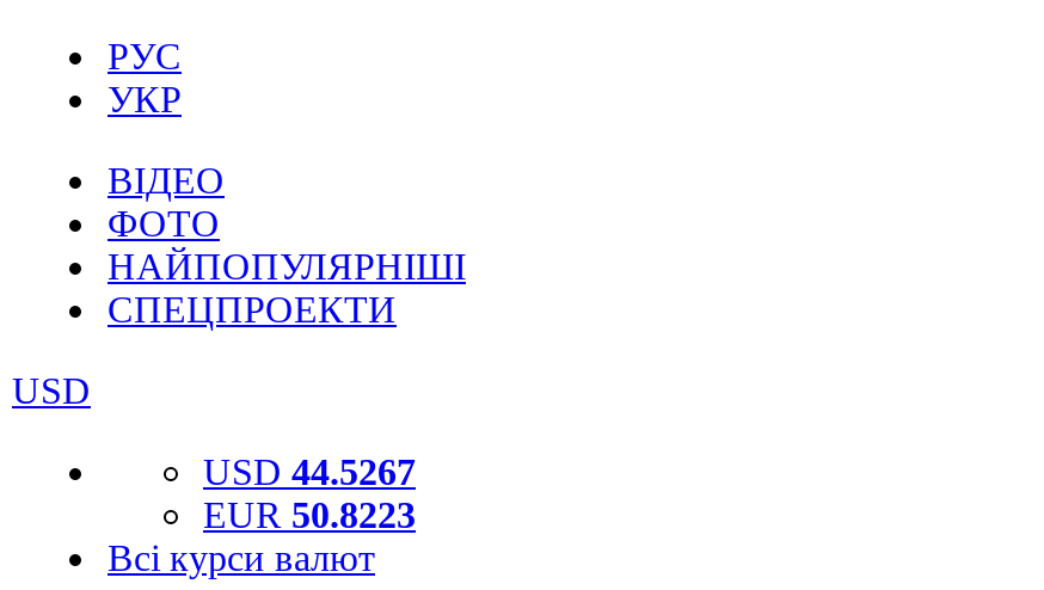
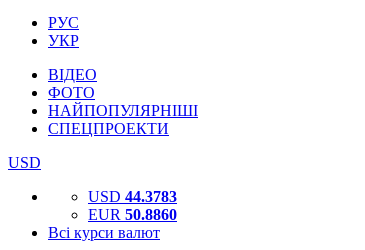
- USD 44.5267
+ USD 44.3783

- EUR 50.8223
+ EUR 50.8860
